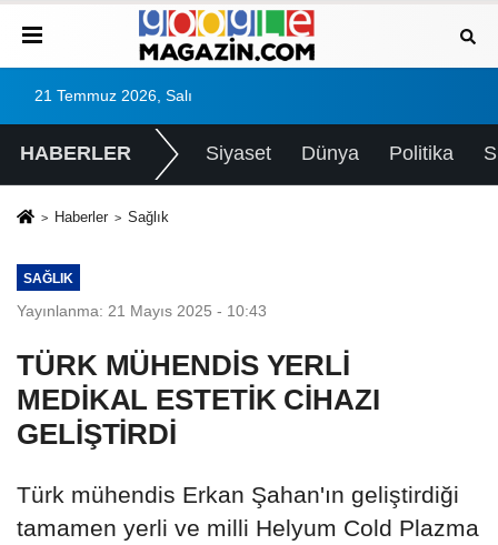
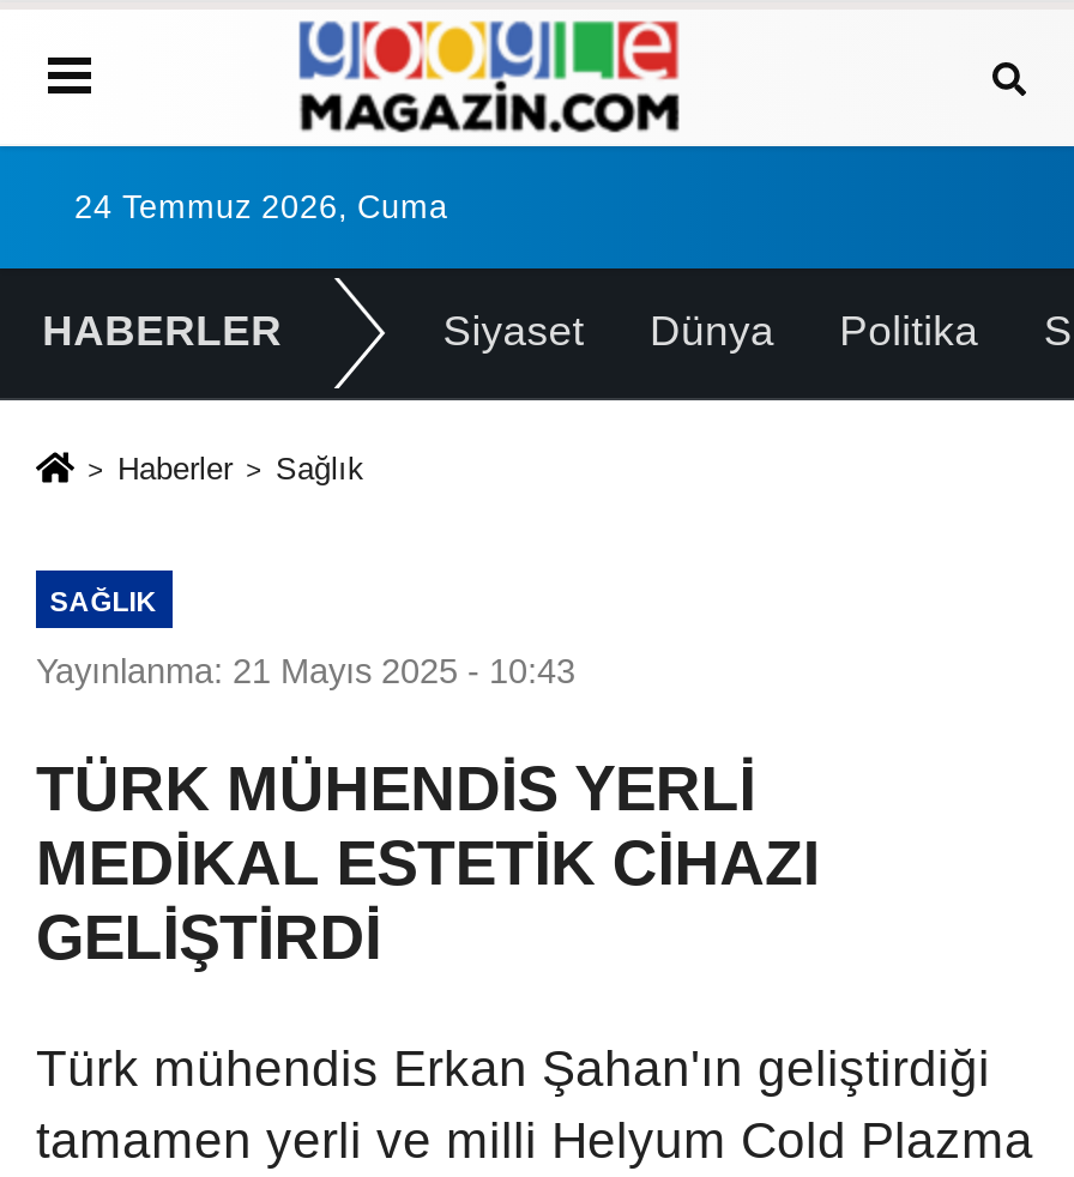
- 21 Temmuz 2026, Salı
+ 24 Temmuz 2026, Cuma
